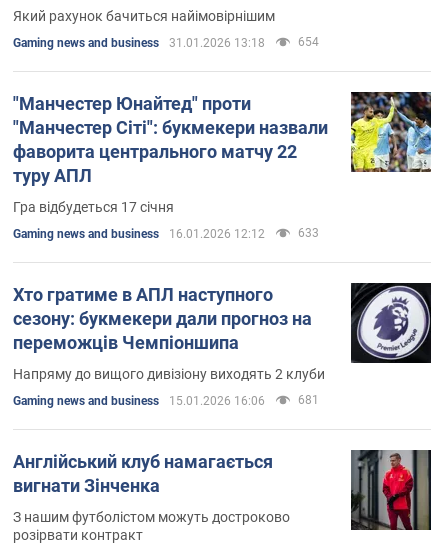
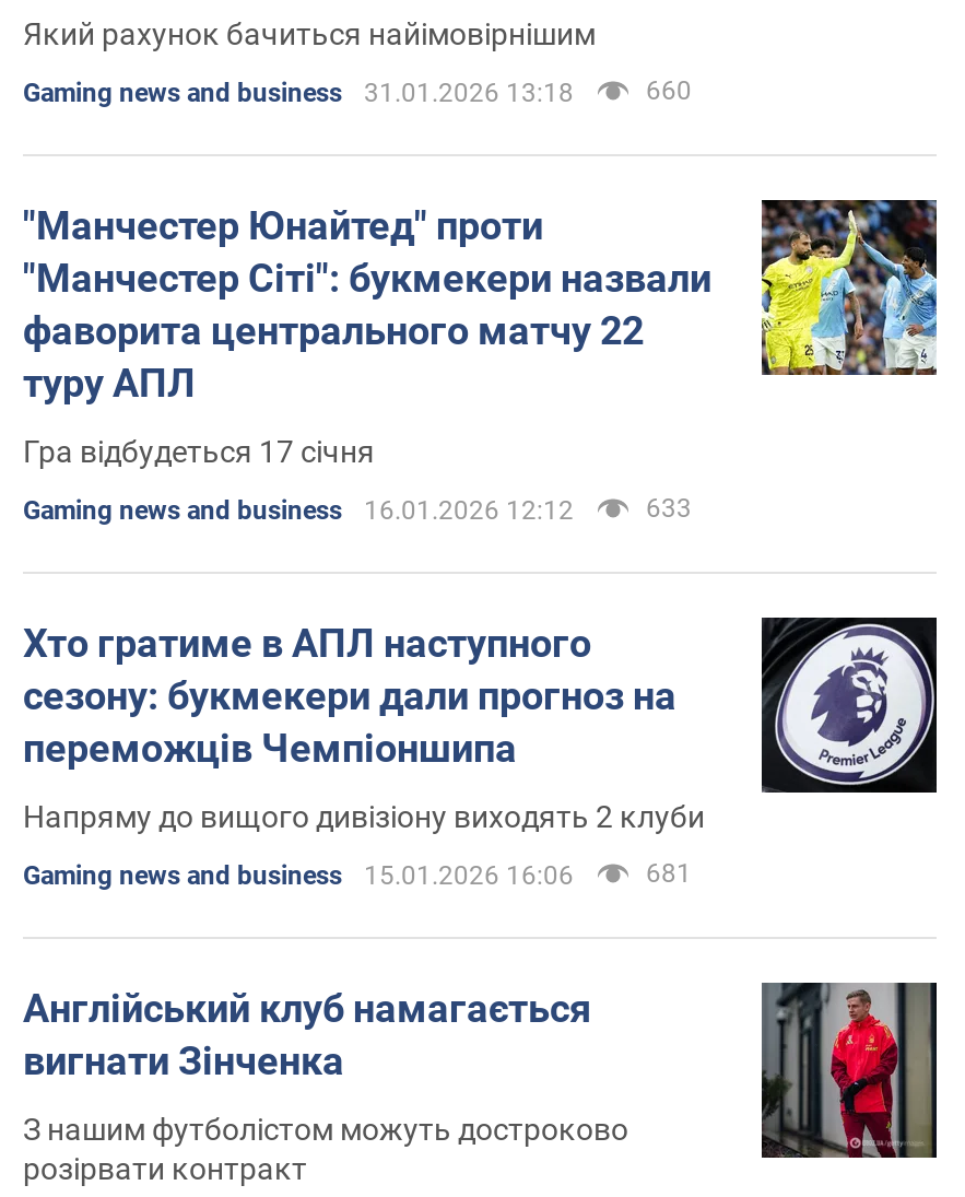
- 654
+ 660
